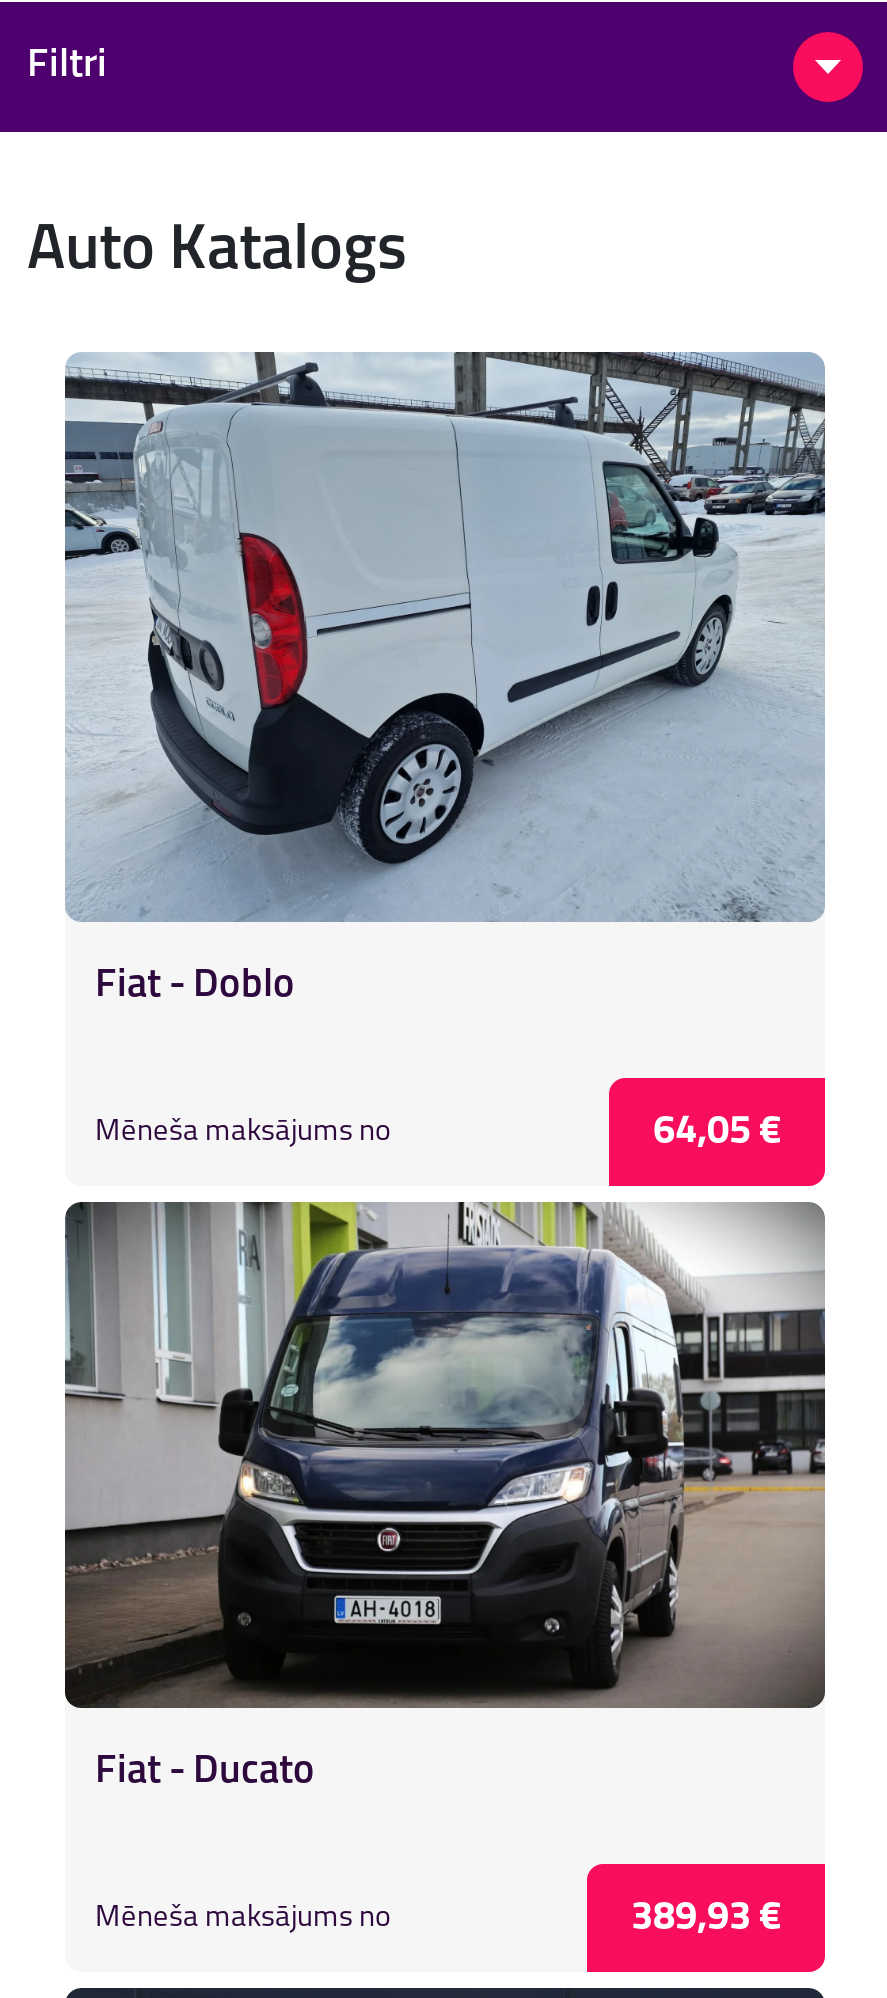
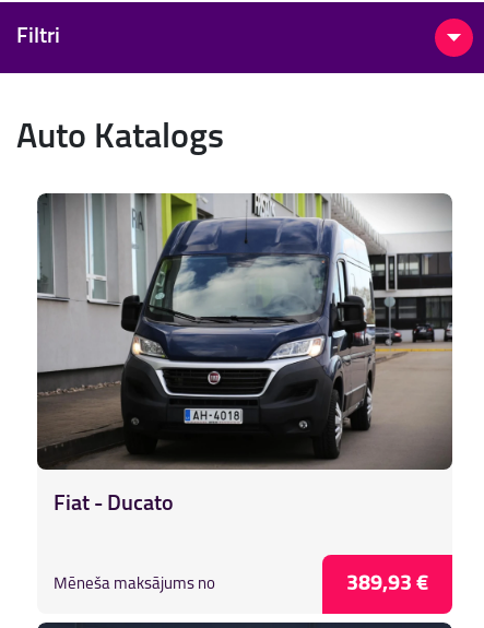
- [image]
- Fiat - Doblo

- Mēneša maksājums no
- 64,05 €
